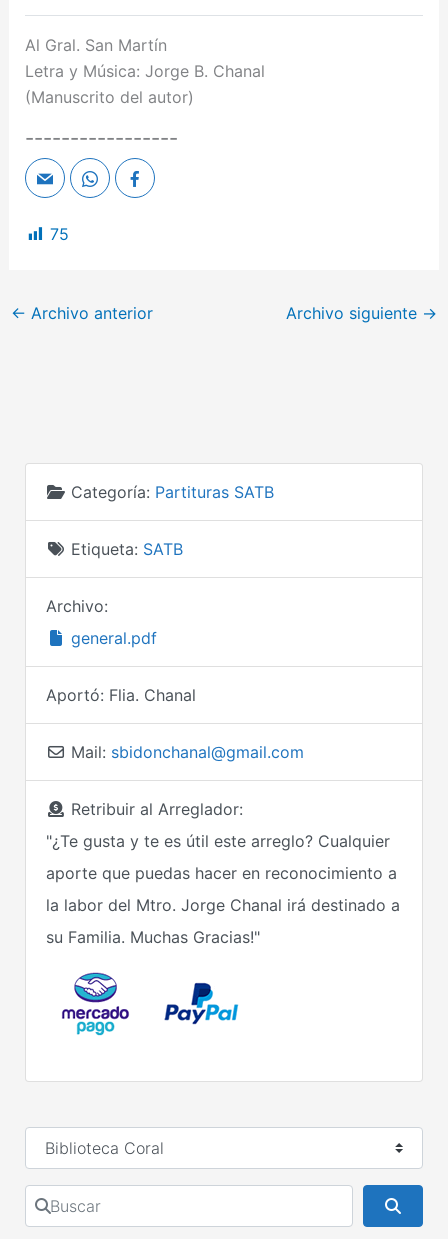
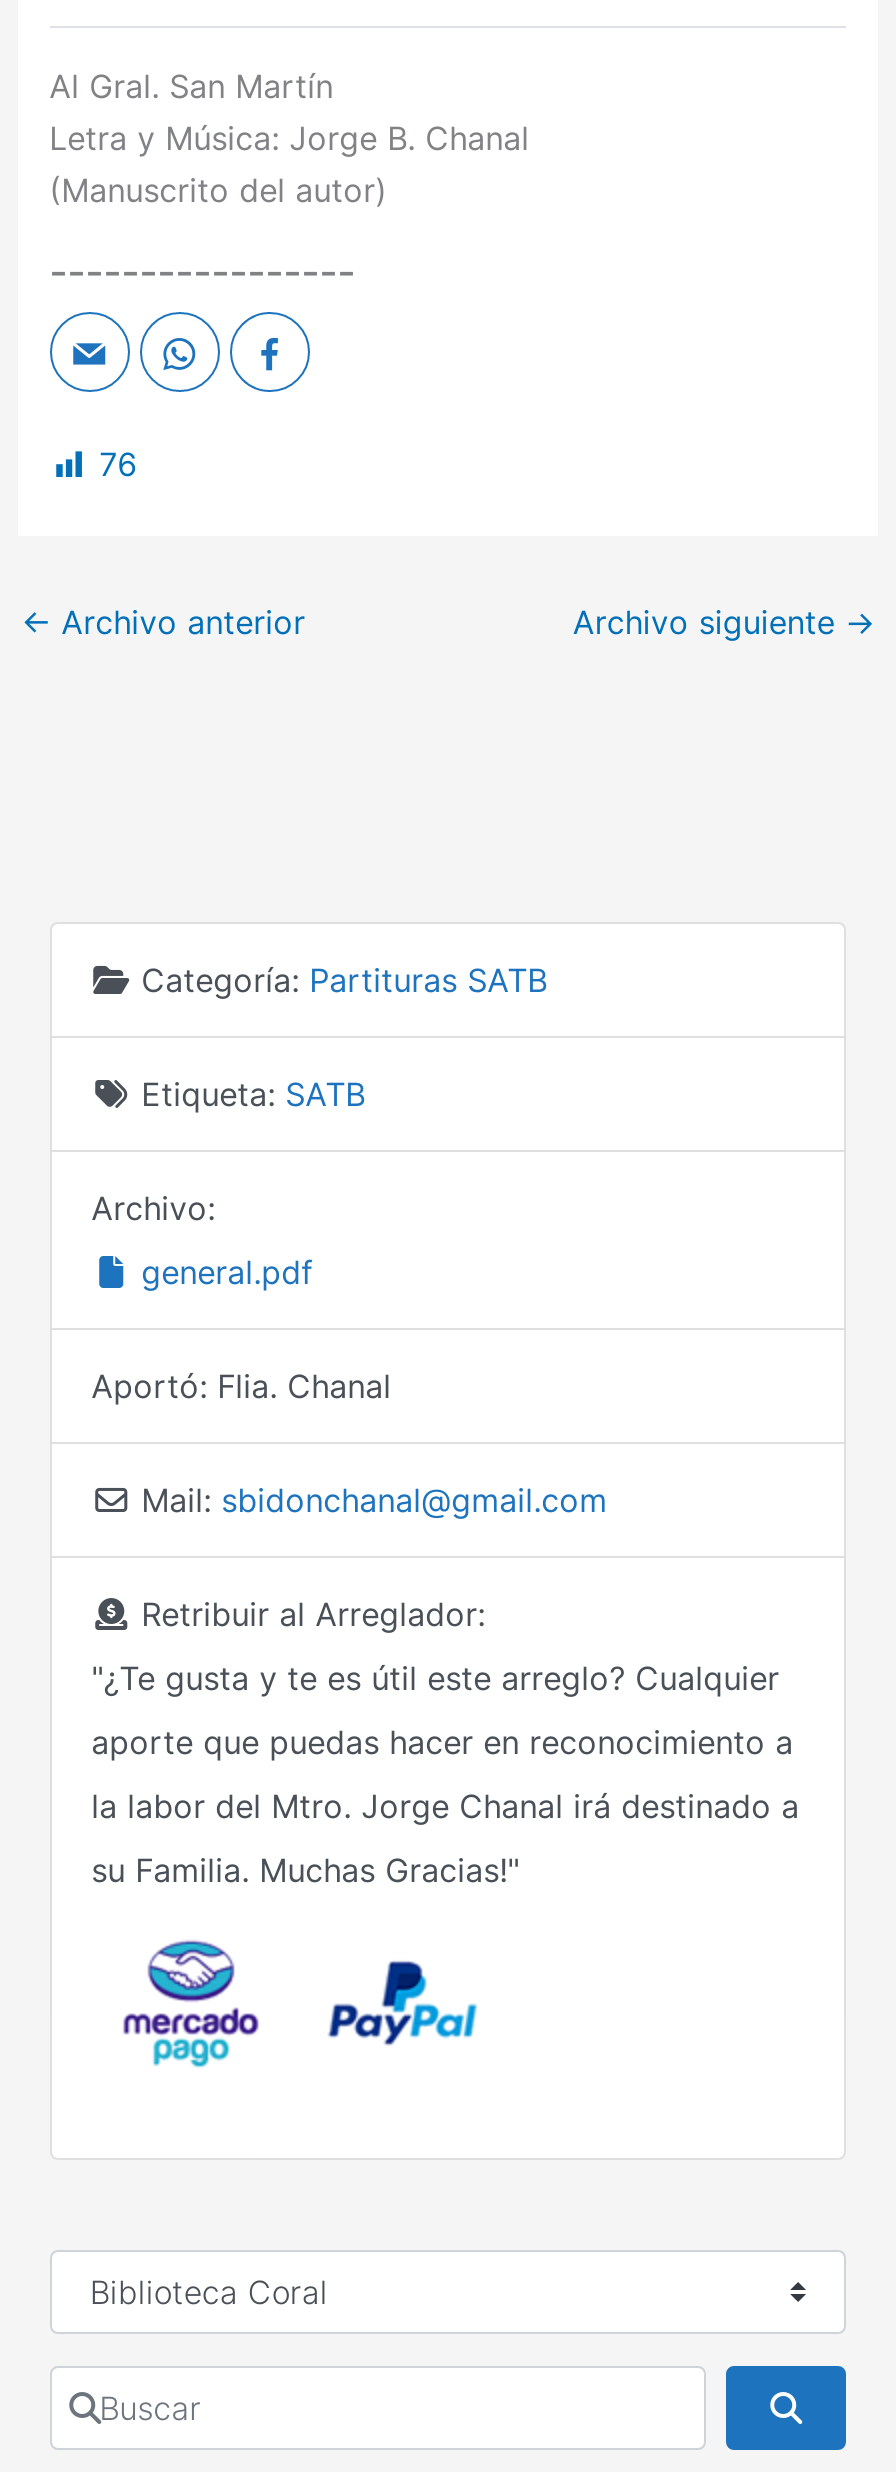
- 75
+ 76
